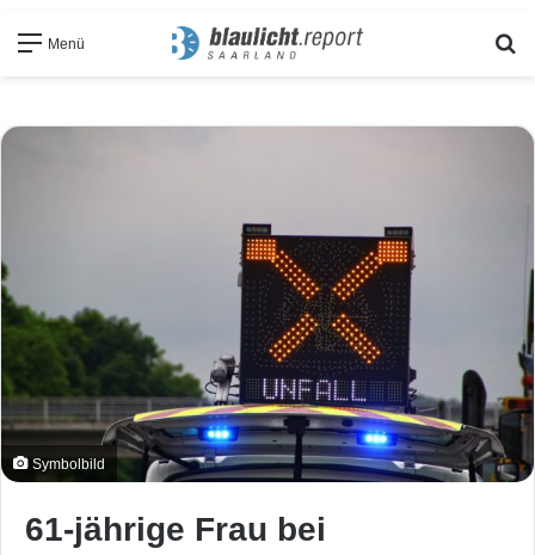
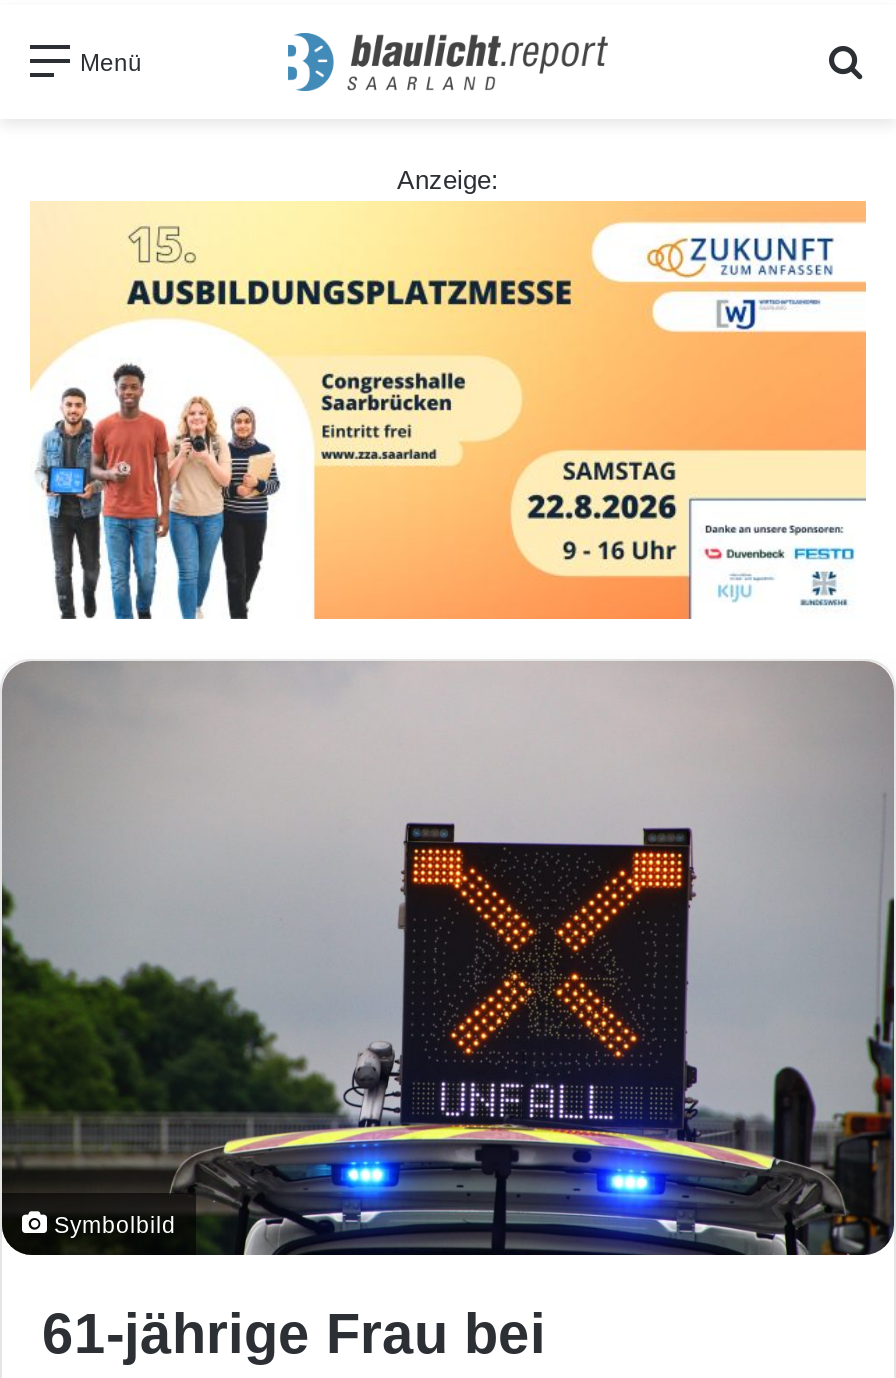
+ [image]

+ Anzeige:
